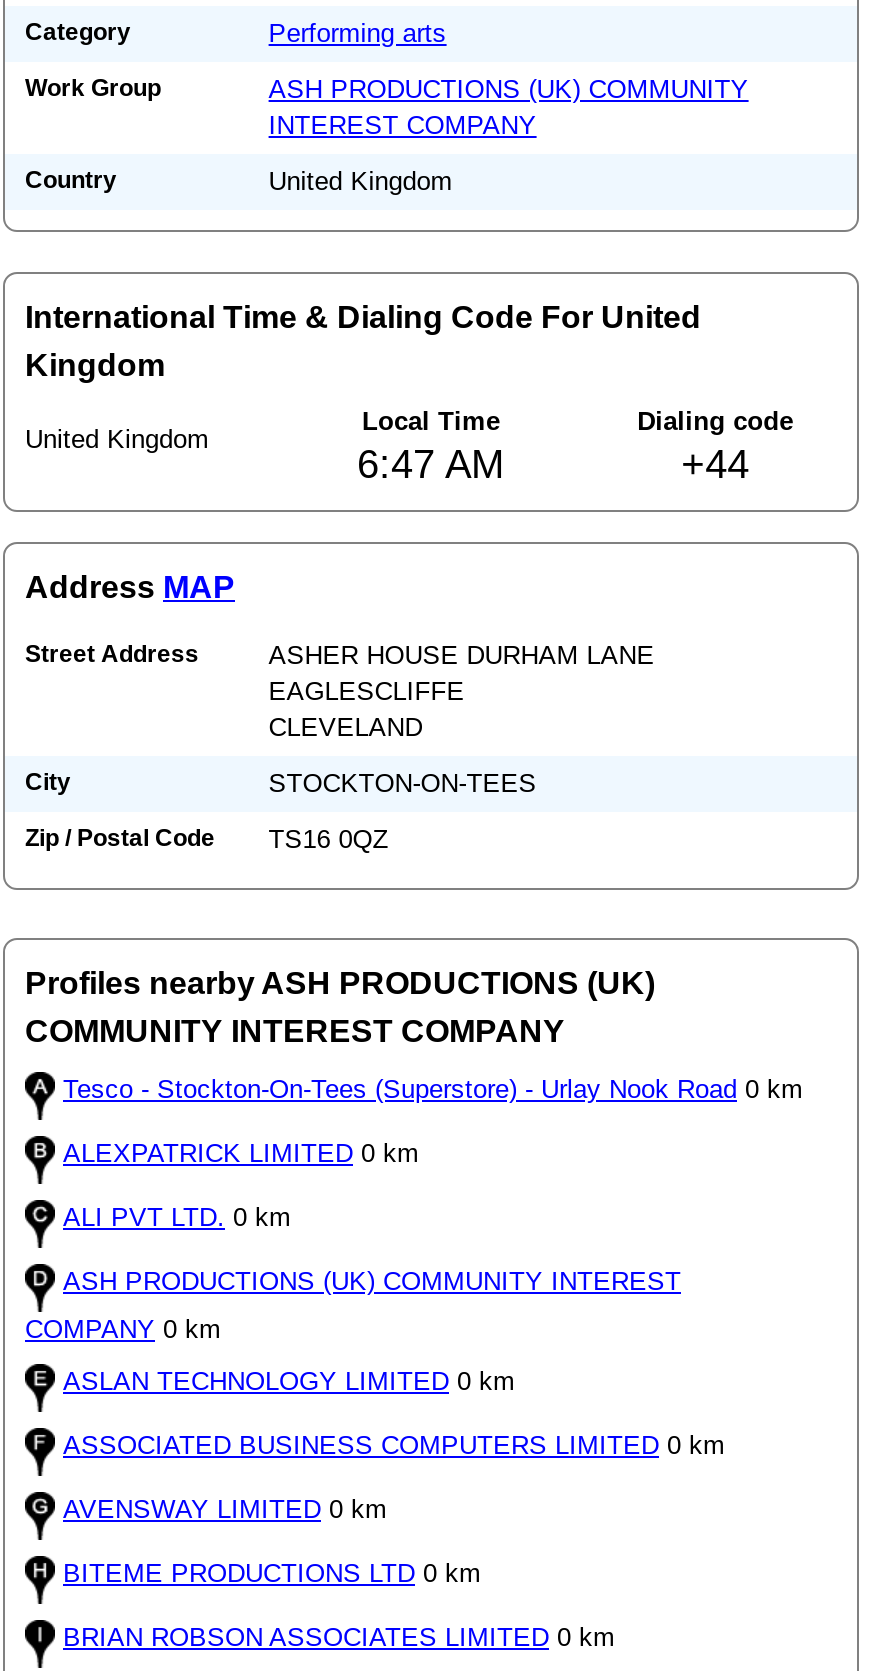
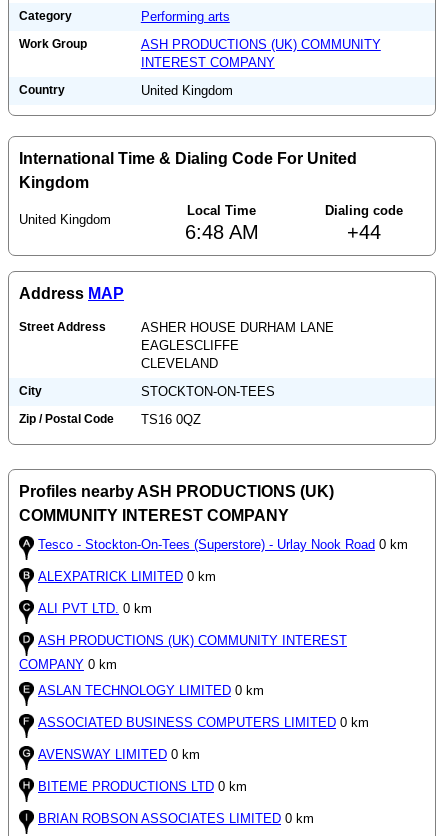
- 6:47 AM
+ 6:48 AM
